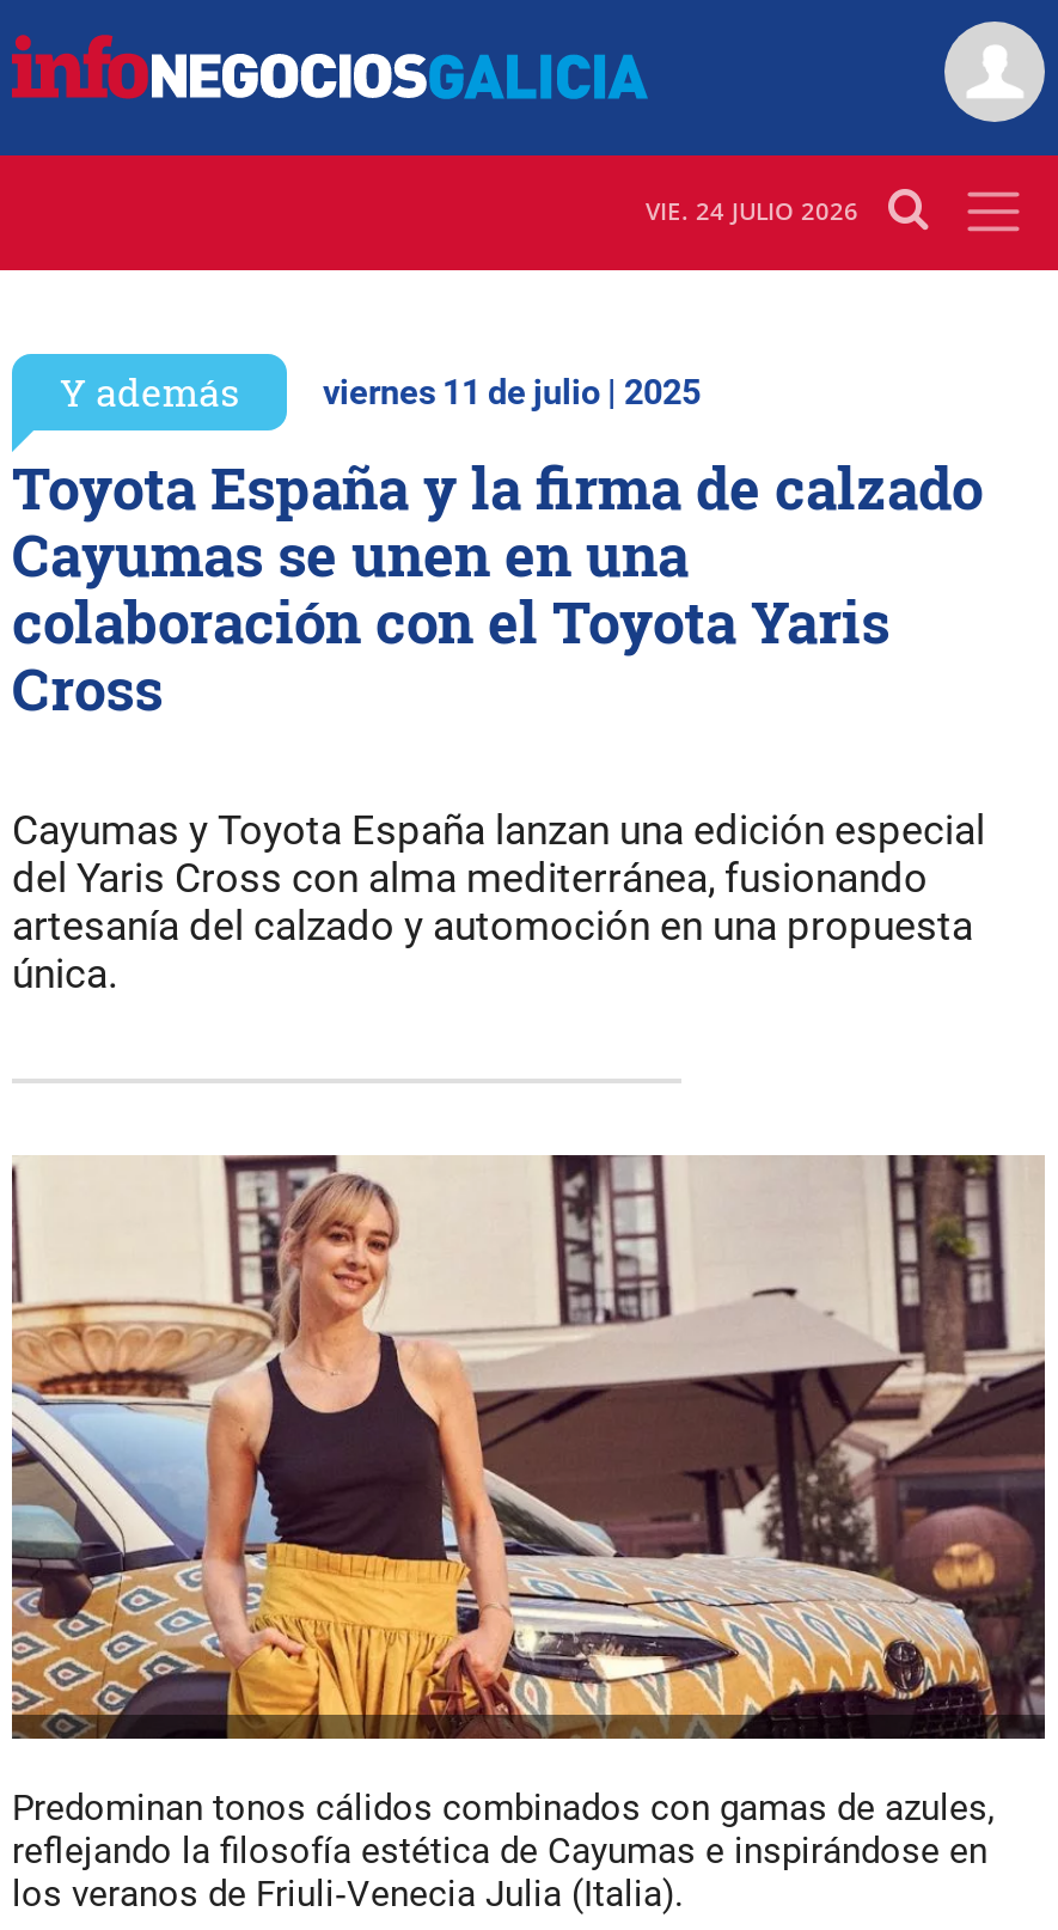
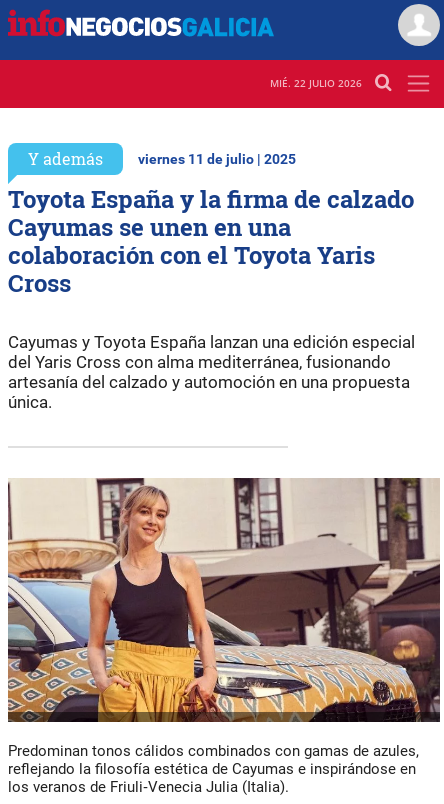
- VIE. 24 JULIO 2026
+ MIÉ. 22 JULIO 2026
